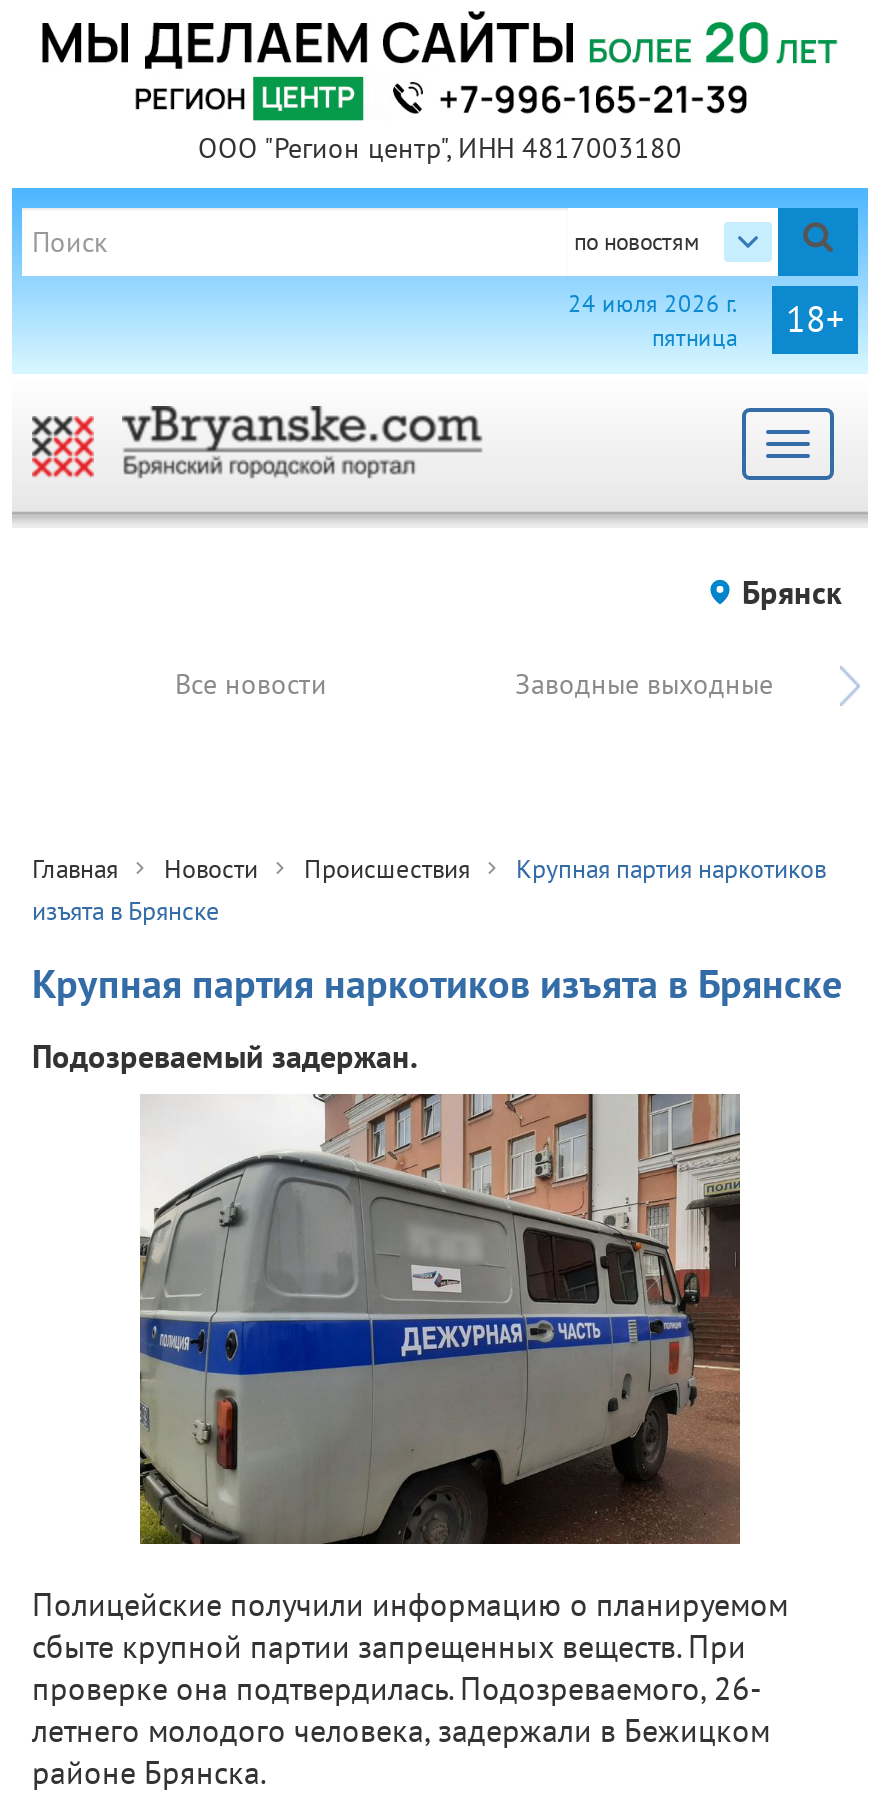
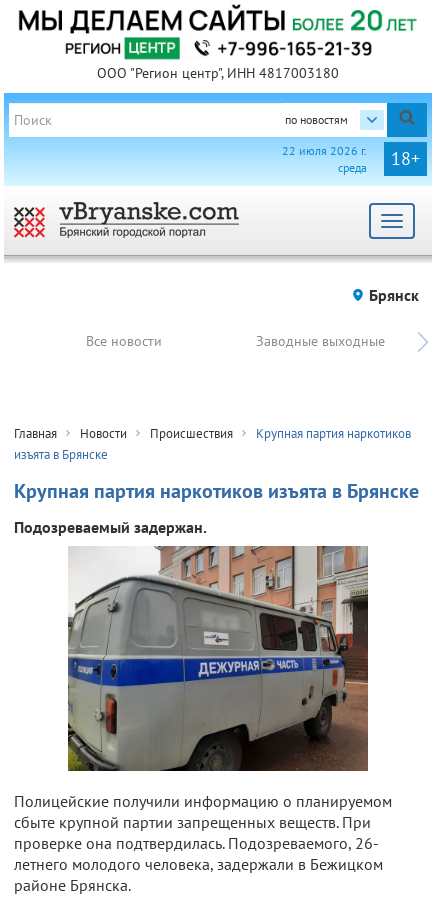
- 24 июля 2026 г.
- пятница
+ 22 июля 2026 г.
+ среда
